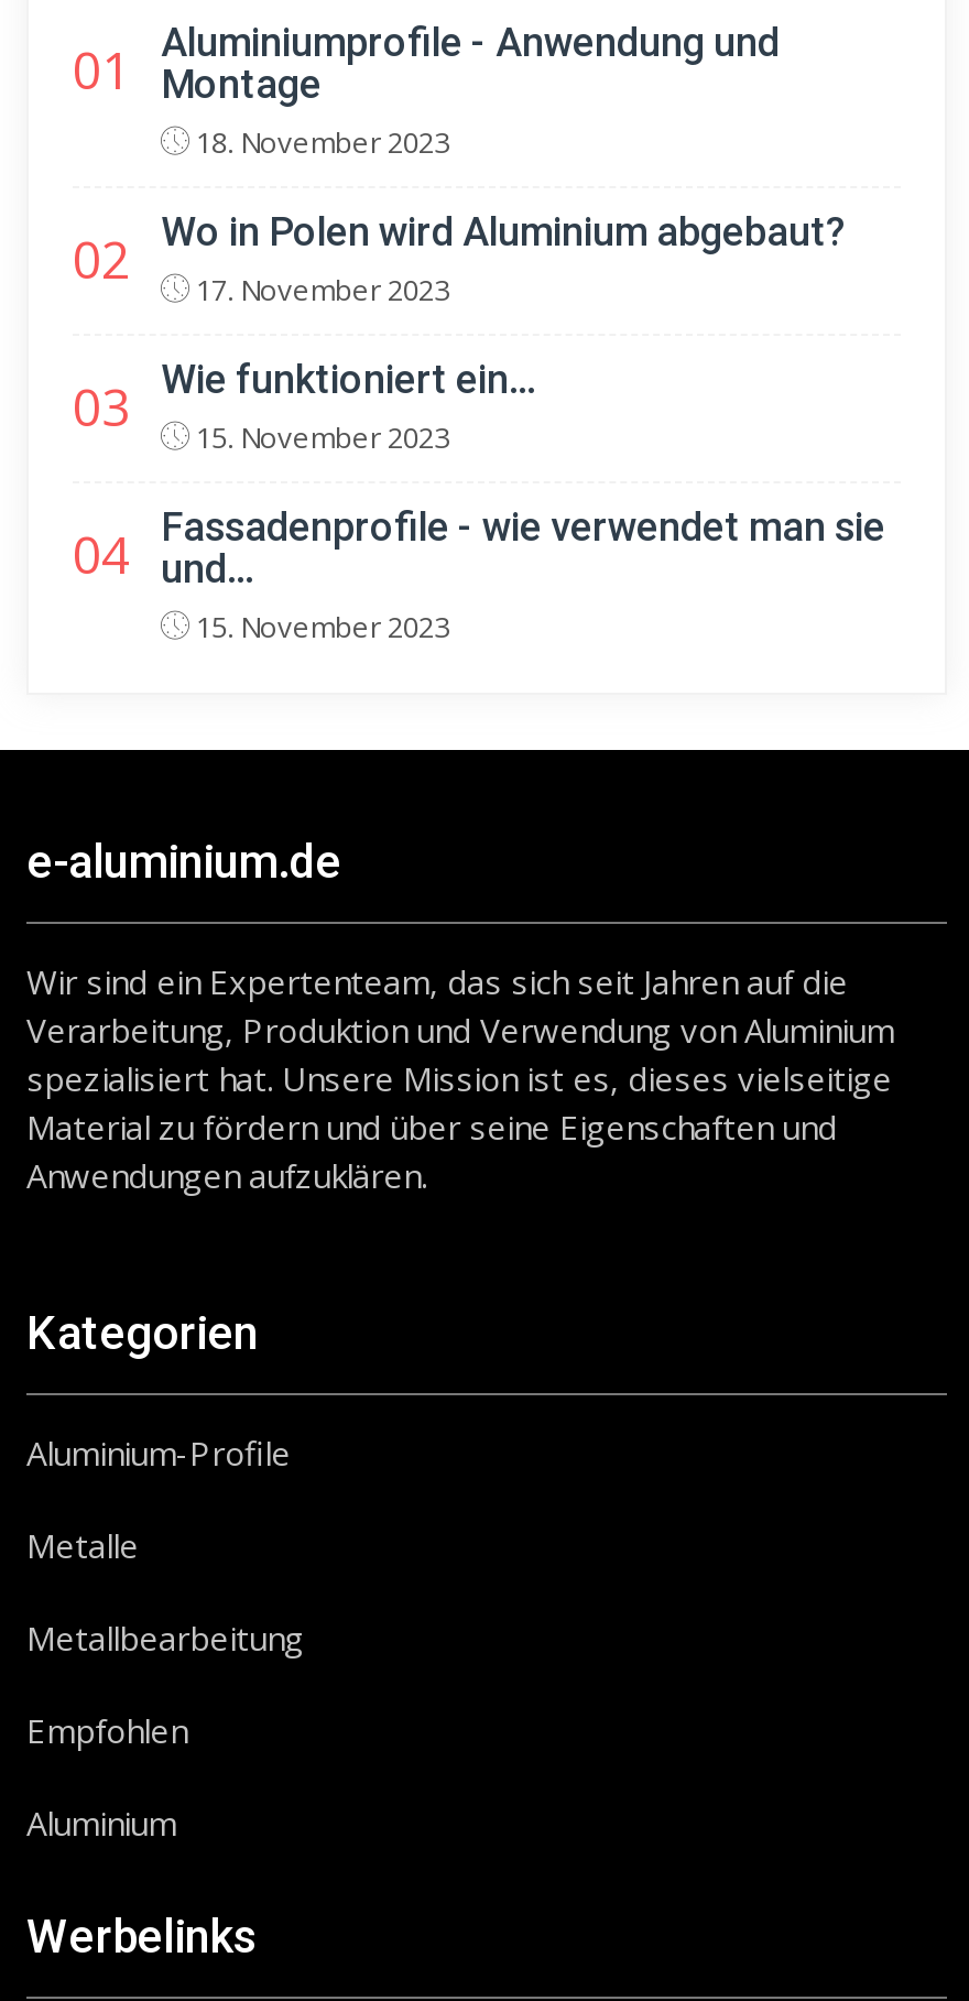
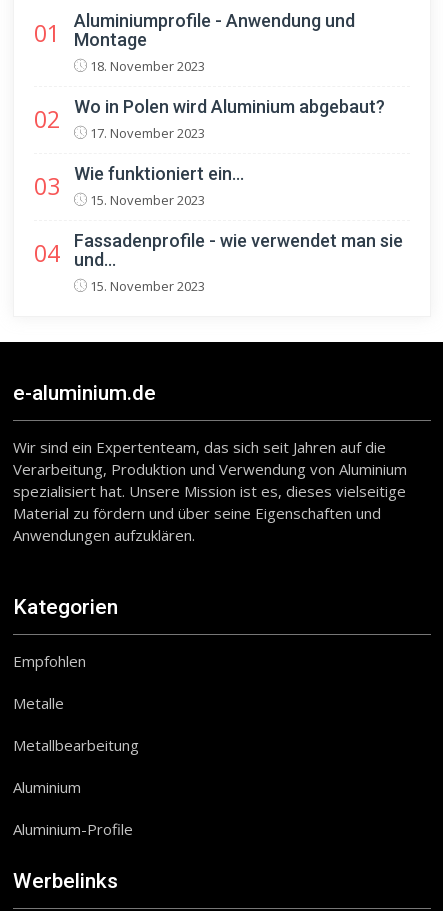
moved down: Aluminium-Profile

moved up: Empfohlen

moved up: Aluminium
